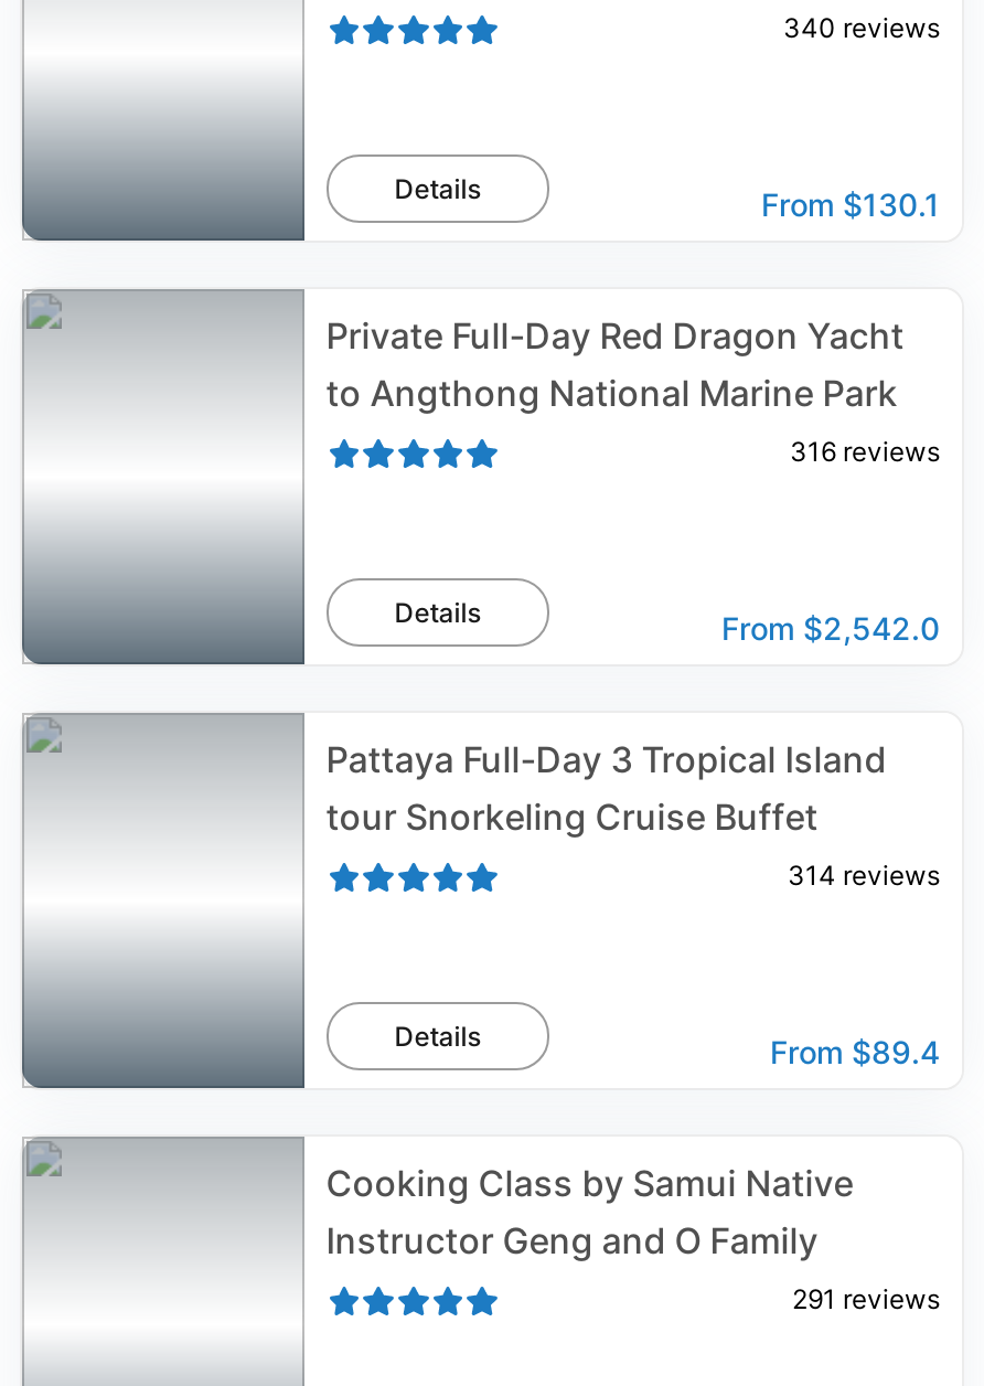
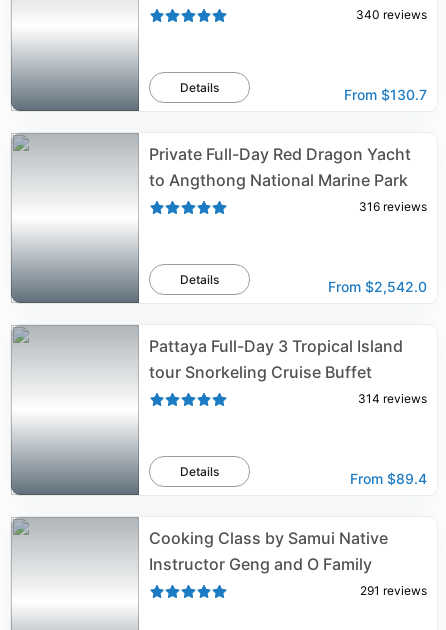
- From $130.1
+ From $130.7
